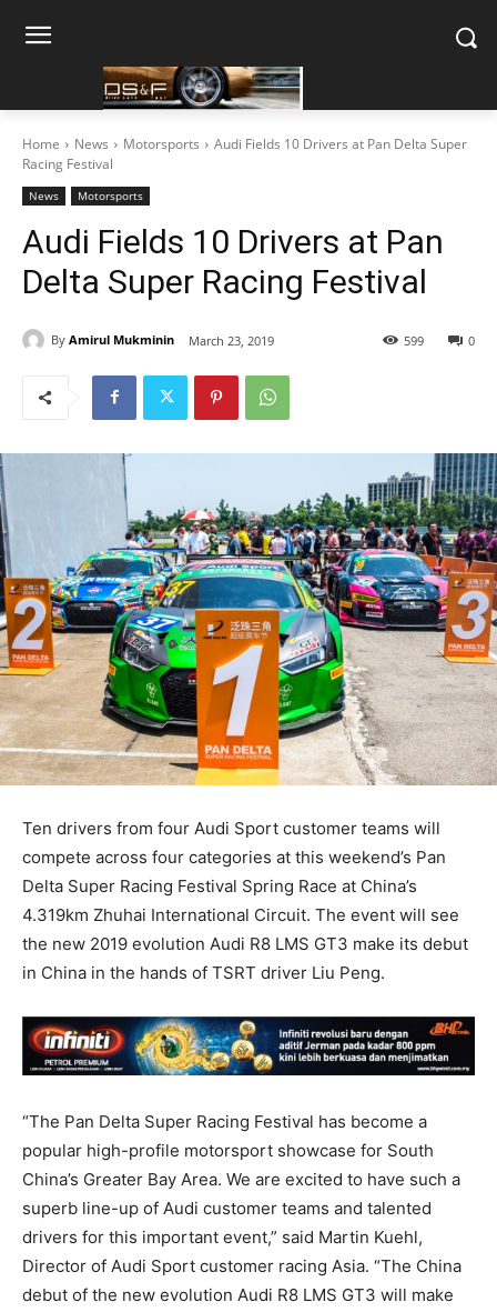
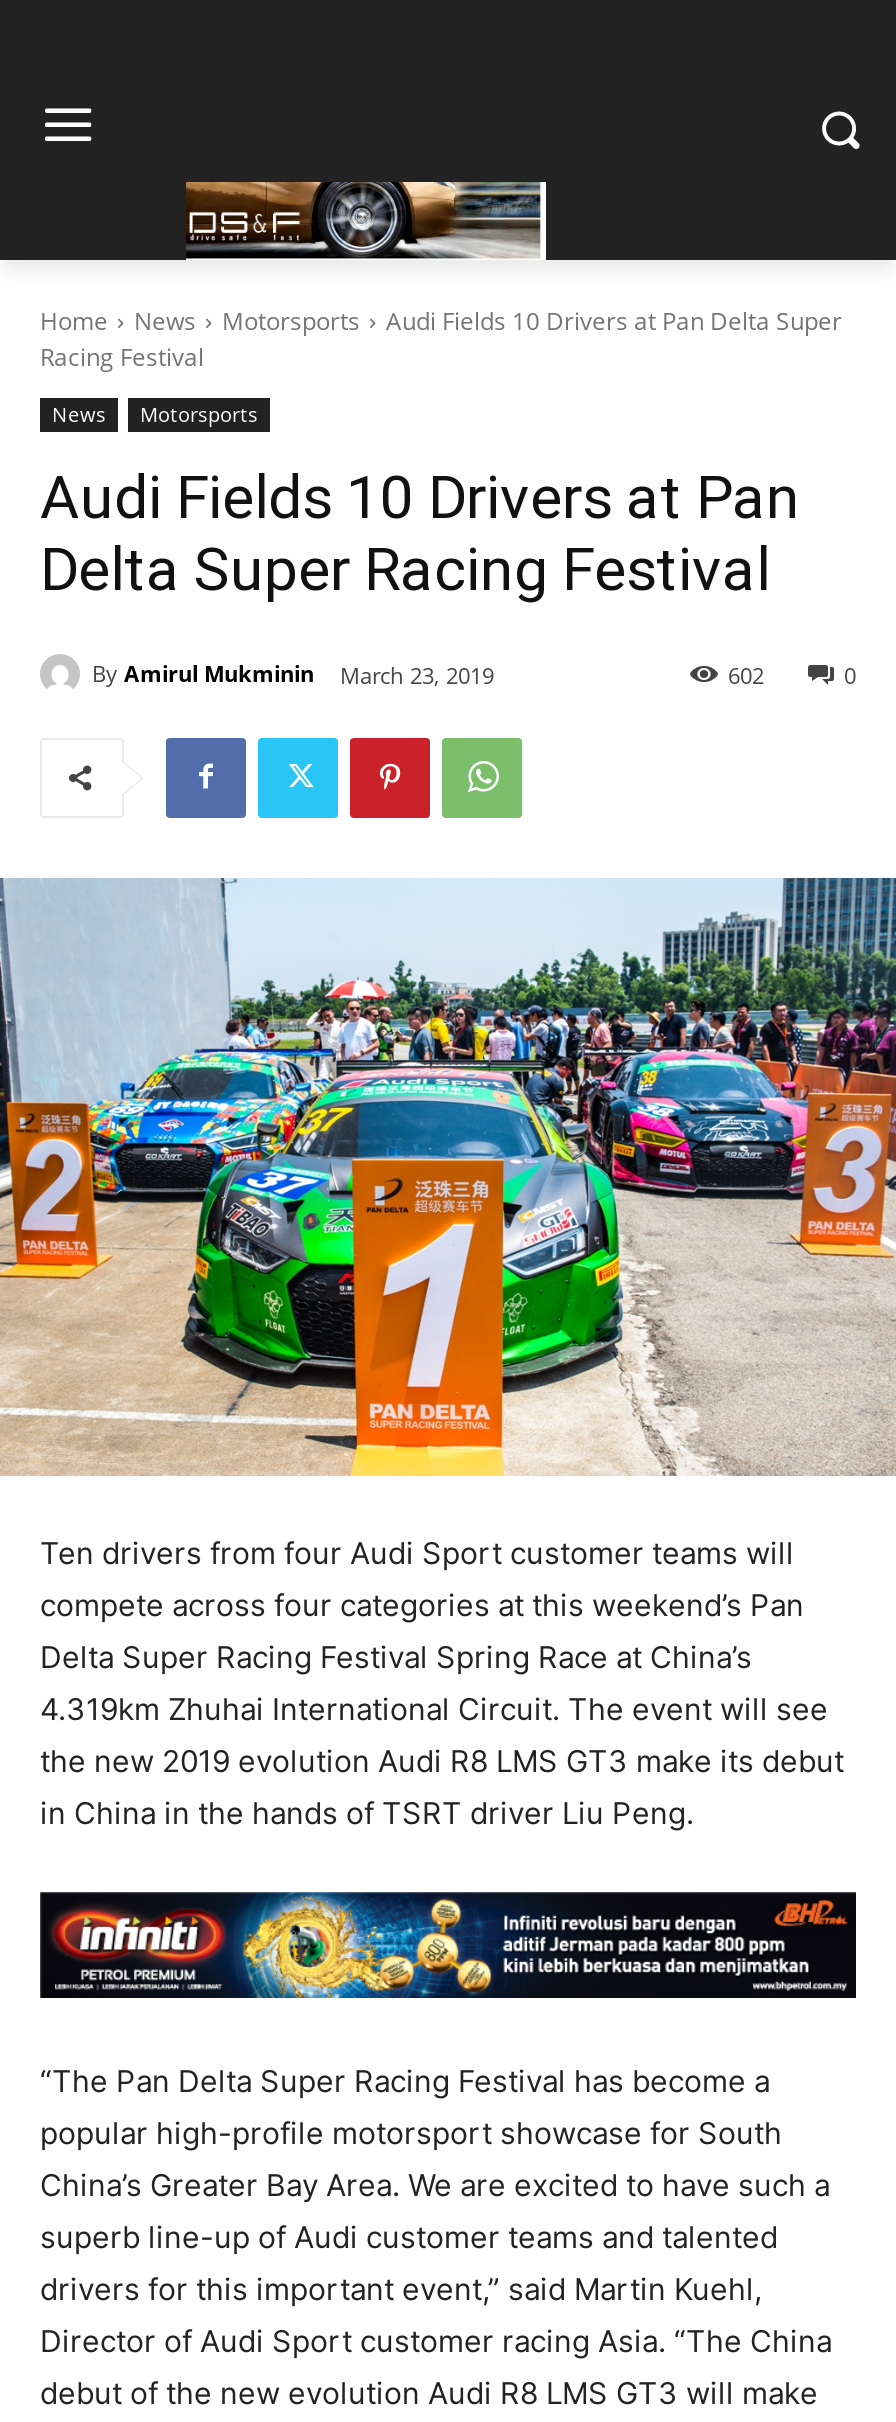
- 599
+ 602
